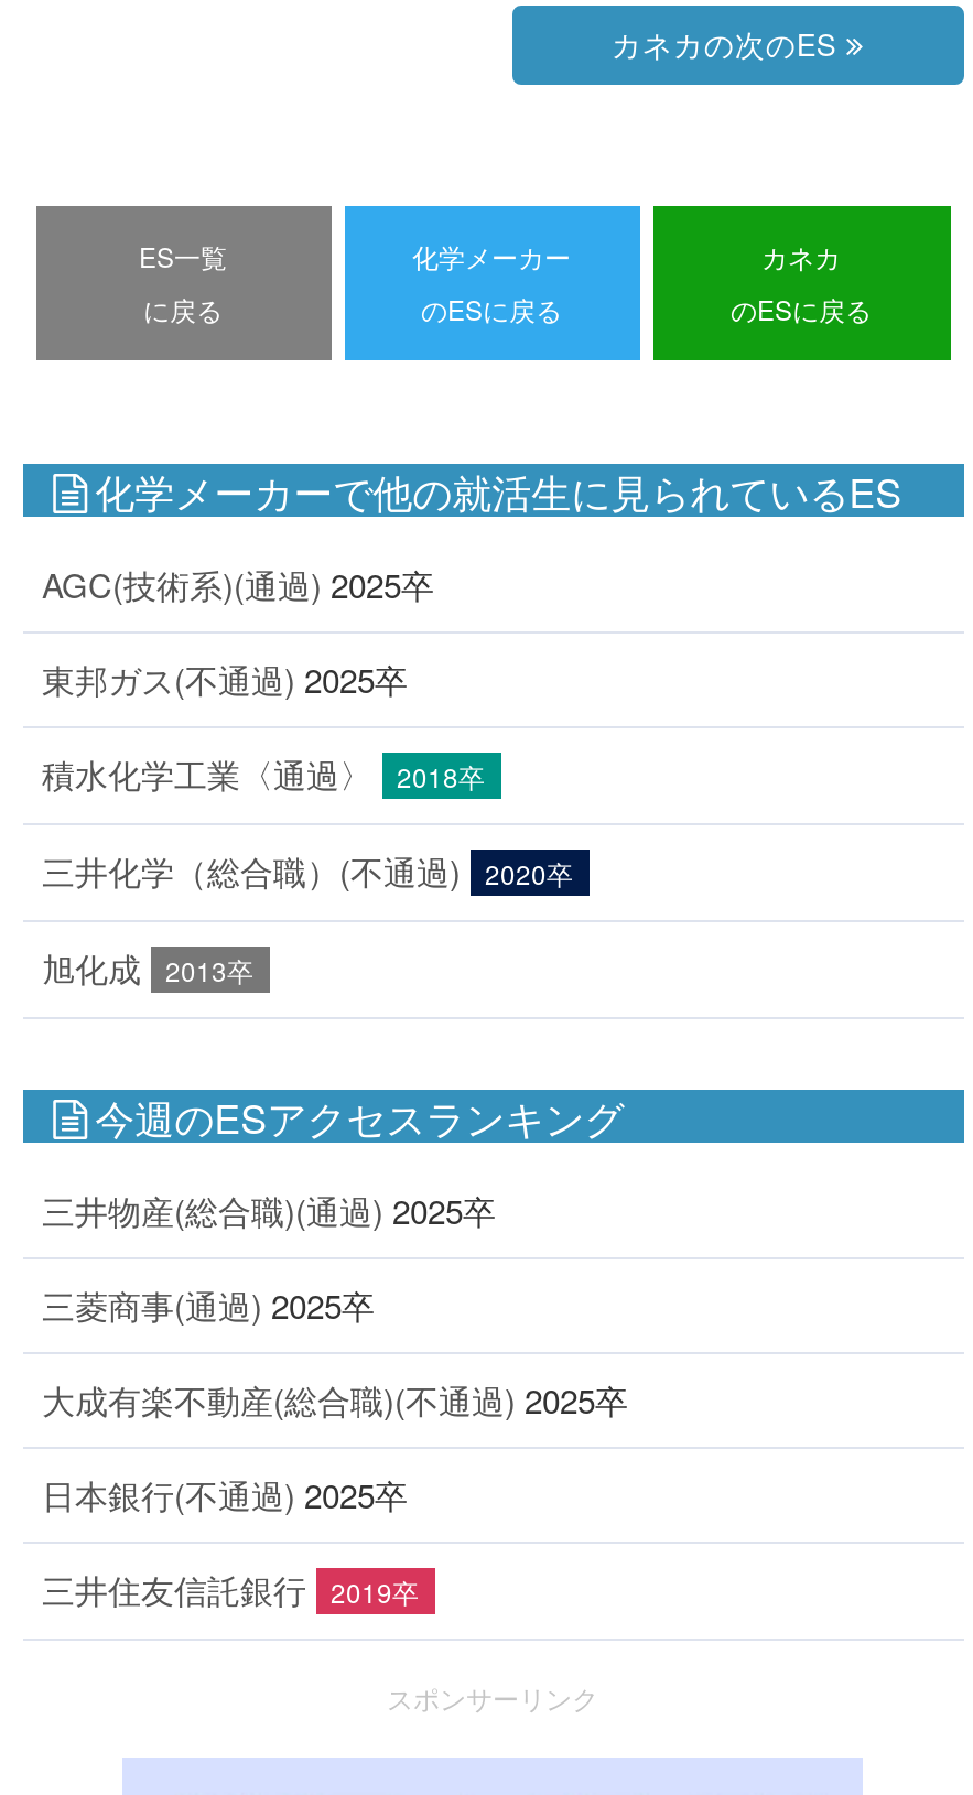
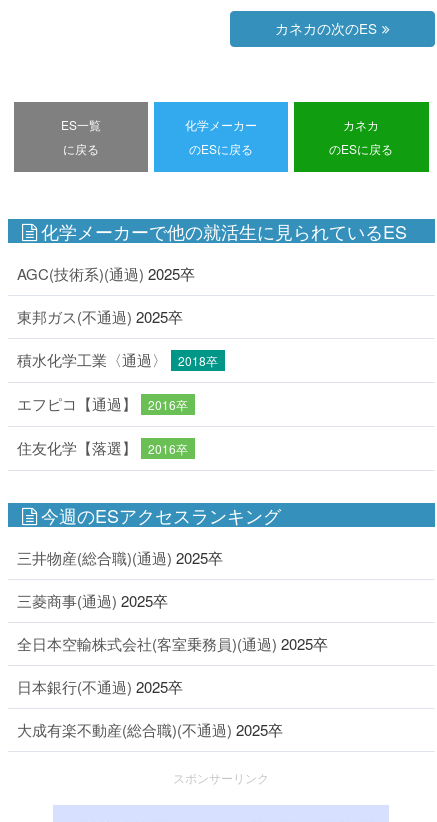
- 三井化学（総合職）(不通過)
- 2020卒
+ エフピコ【通過】
+ 2016卒

- 旭化成
- 2013卒
+ 住友化学【落選】
+ 2016卒

+ 全日本空輸株式会社(客室乗務員)(通過) 2025卒

moved down: 大成有楽不動産(総合職)(不通過) 2025卒

- 三井住友信託銀行
- 2019卒
